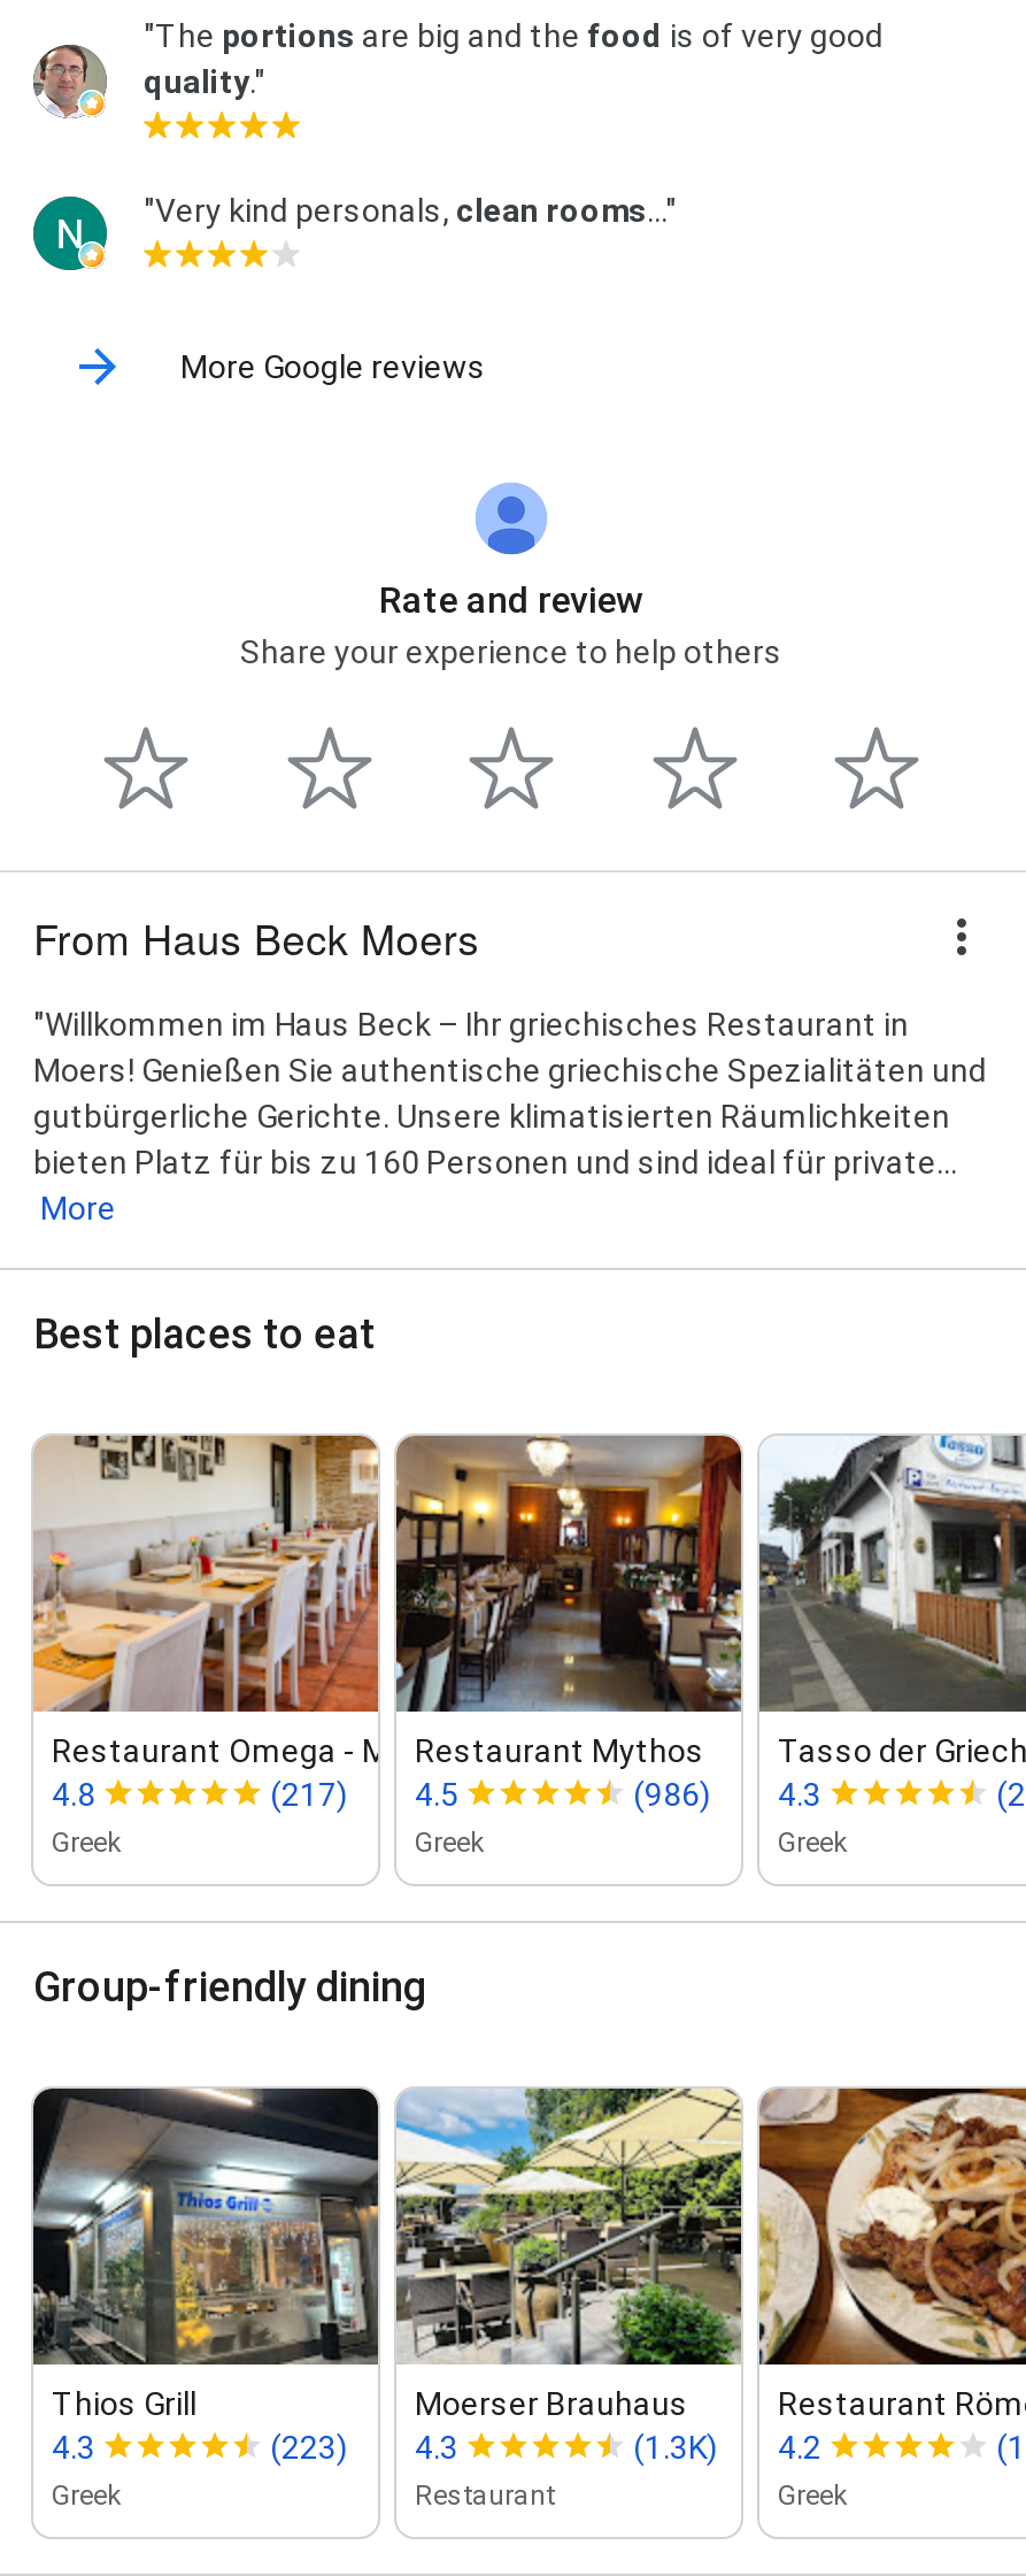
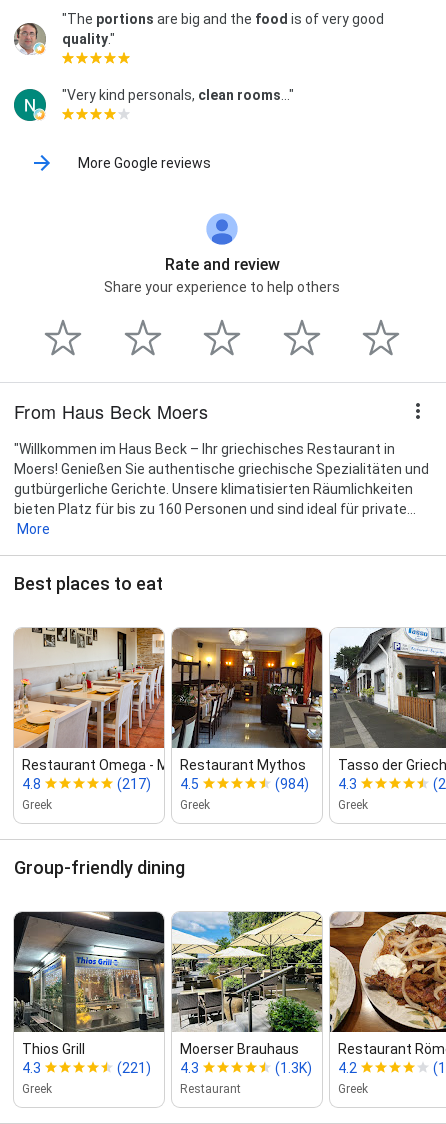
- (986) 4.3
+ (984) 4.3

- (223) 4.3
+ (221) 4.3
